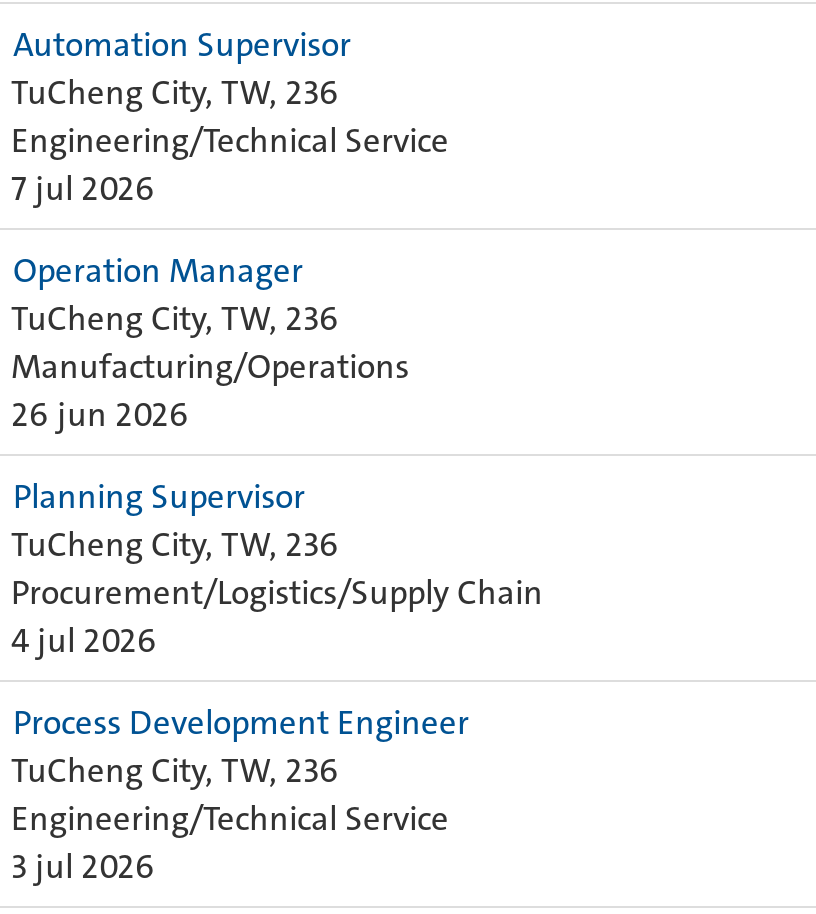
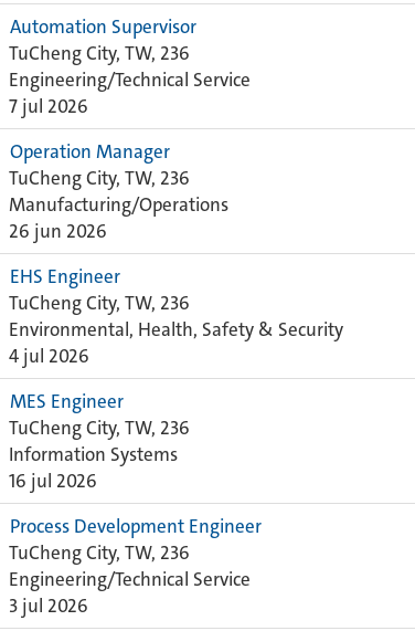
- Planning Supervisor
+ EHS Engineer

- Procurement/Logistics/Supply Chain
+ Environmental, Health, Safety & Security

+ MES Engineer
+ TuCheng City, TW, 236
+ Information Systems
+ 16 jul 2026
